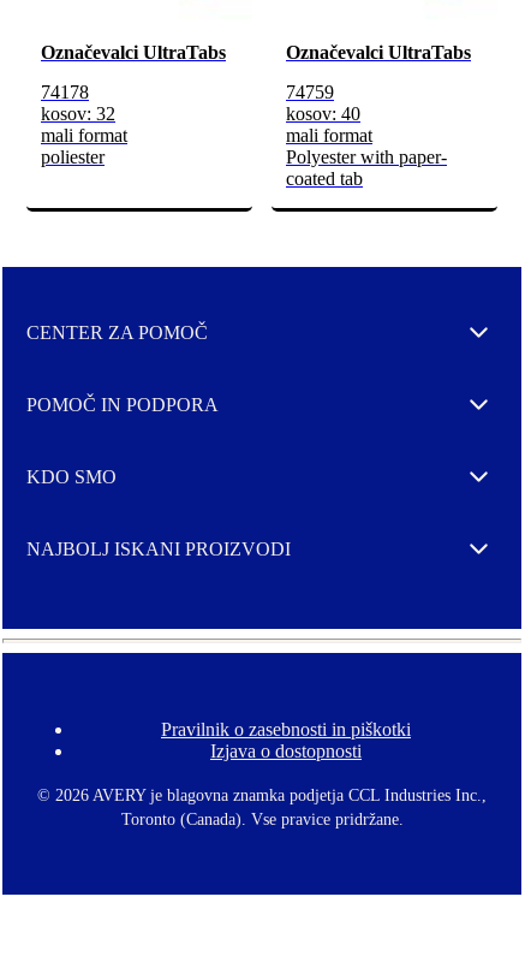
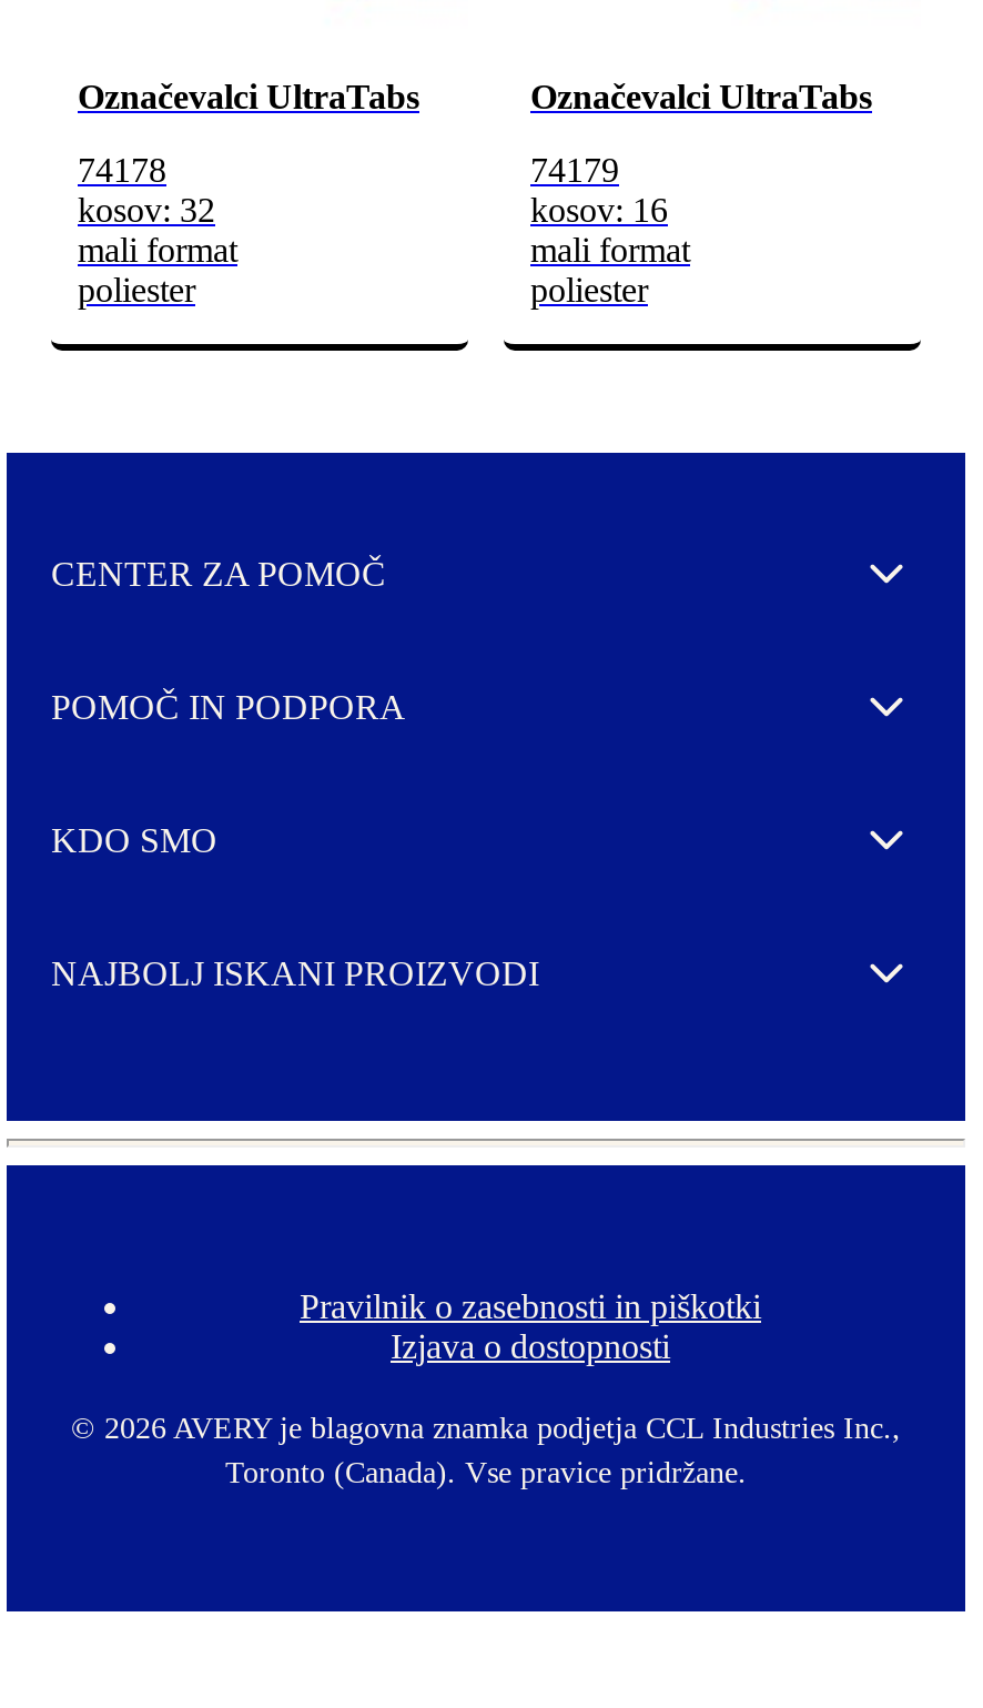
- 74759
+ 74179

- kosov: 40
+ kosov: 16

- Polyester with paper-
- coated tab
+ poliester
